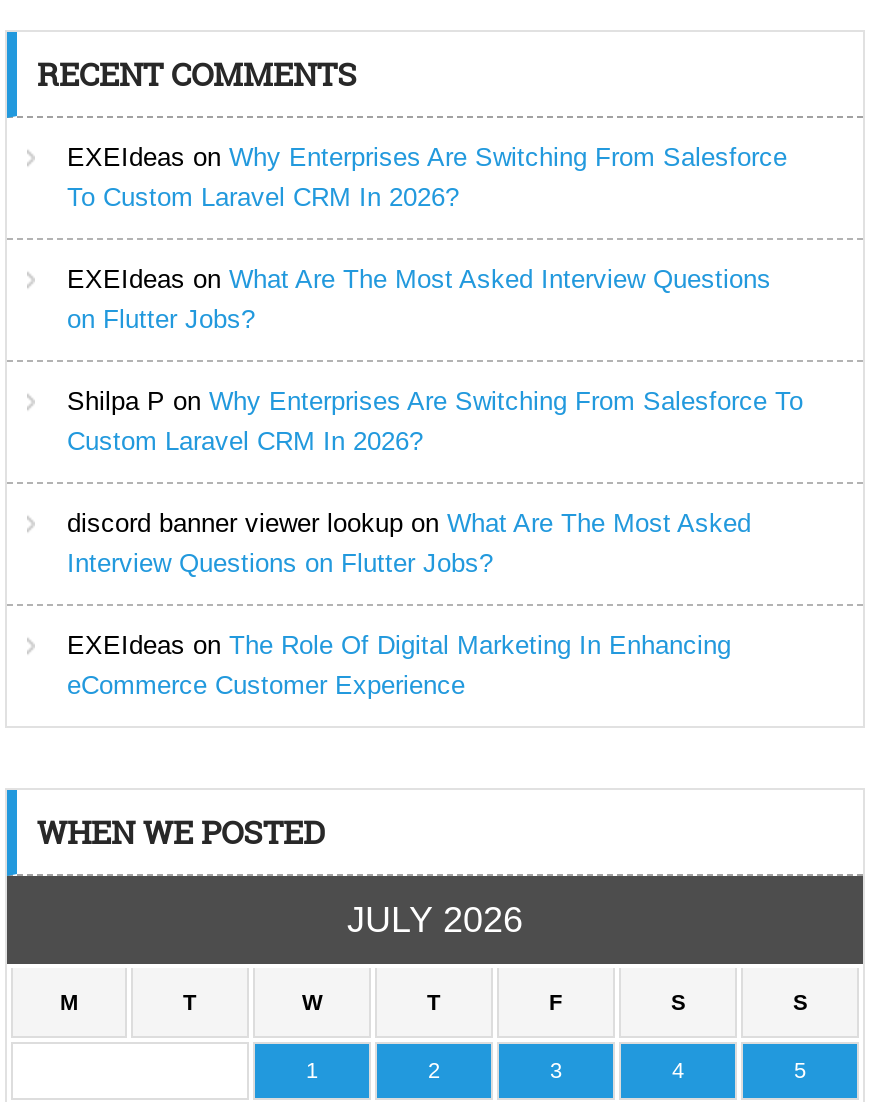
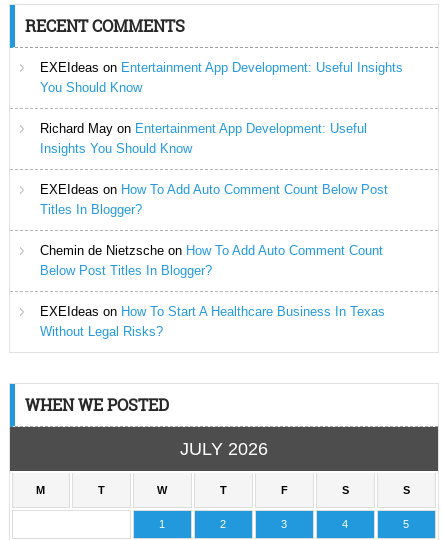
- EXEIdeas on Why Enterprises Are Switching From Salesforce
- To Custom Laravel CRM In 2026?
+ EXEIdeas on Entertainment App Development: Useful Insights
+ You Should Know

- EXEIdeas on What Are The Most Asked Interview Questions
- on Flutter Jobs?
+ Richard May on Entertainment App Development: Useful
+ Insights You Should Know

- Shilpa P on Why Enterprises Are Switching From Salesforce To
- Custom Laravel CRM In 2026?
+ EXEIdeas on How To Add Auto Comment Count Below Post
+ Titles In Blogger?

- discord banner viewer lookup on What Are The Most Asked
- Interview Questions on Flutter Jobs?
+ Chemin de Nietzsche on How To Add Auto Comment Count
+ Below Post Titles In Blogger?

- EXEIdeas on The Role Of Digital Marketing In Enhancing
- eCommerce Customer Experience
+ EXEIdeas on How To Start A Healthcare Business In Texas
+ Without Legal Risks?
